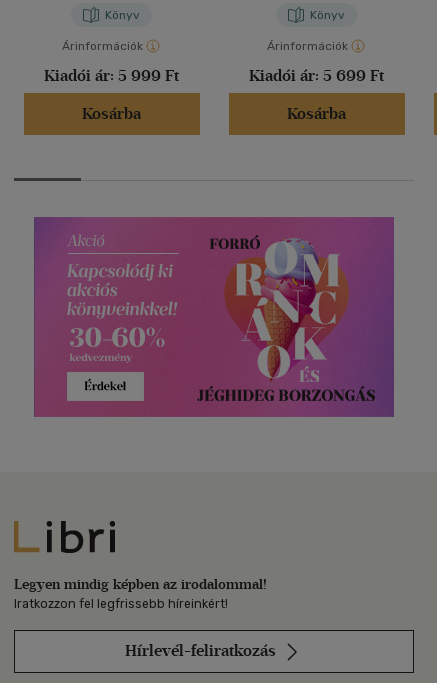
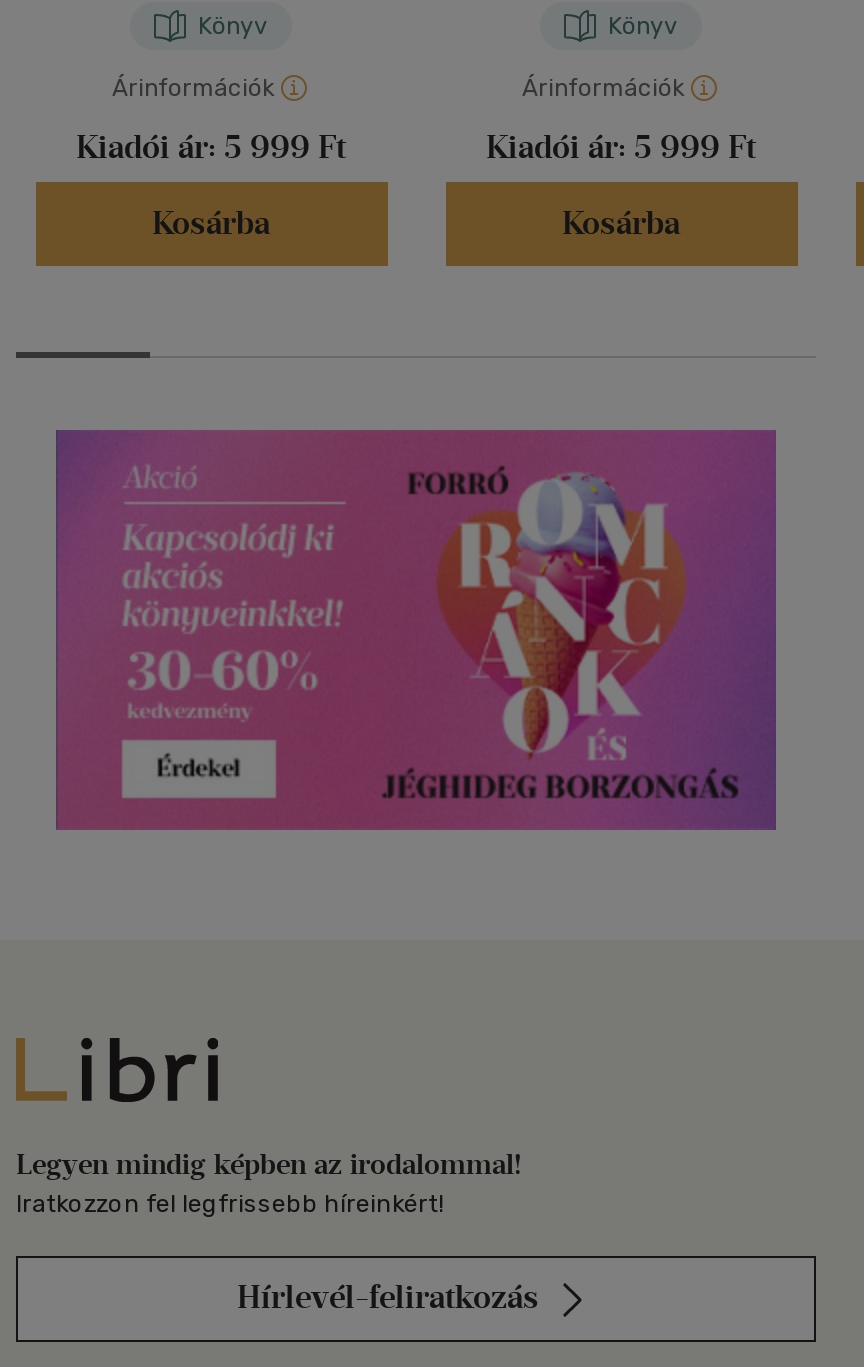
- Kiadói ár: 5 699 Ft
+ Kiadói ár: 5 999 Ft
